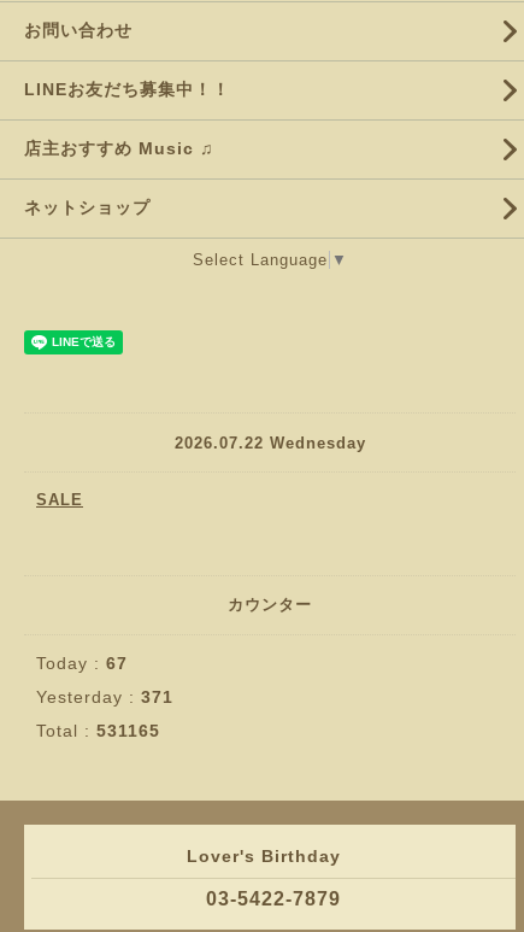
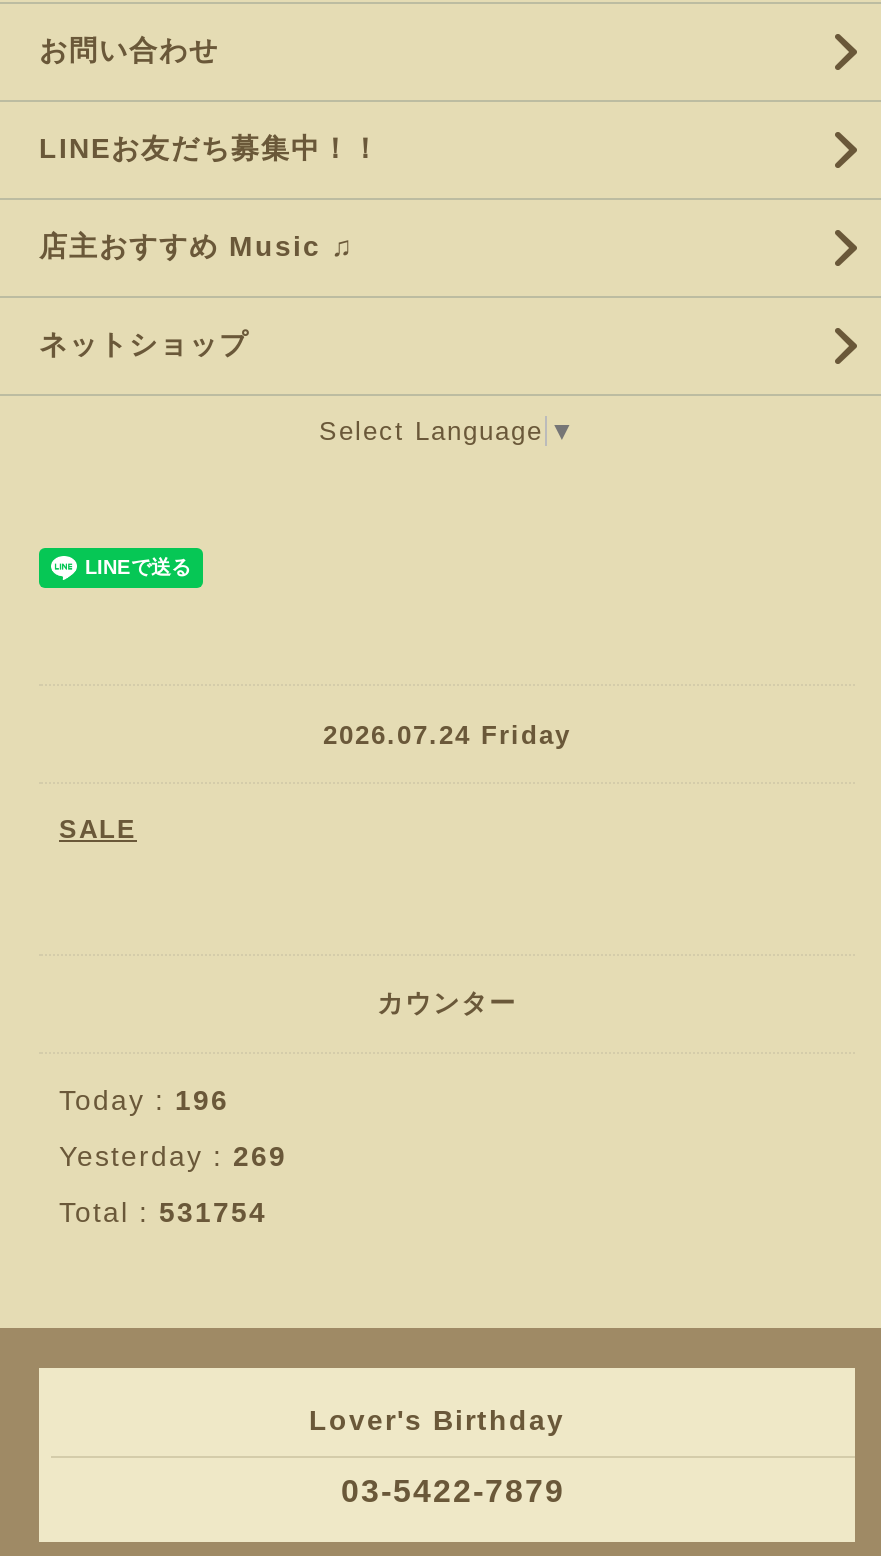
- 2026.07.22 Wednesday
+ 2026.07.24 Friday

- Today : 67
+ Today : 196

- Yesterday : 371
+ Yesterday : 269

- Total : 531165
+ Total : 531754
